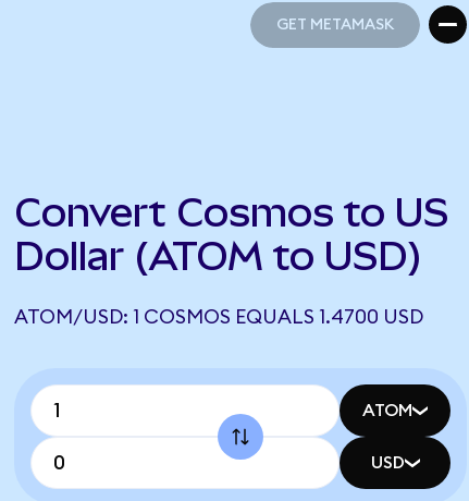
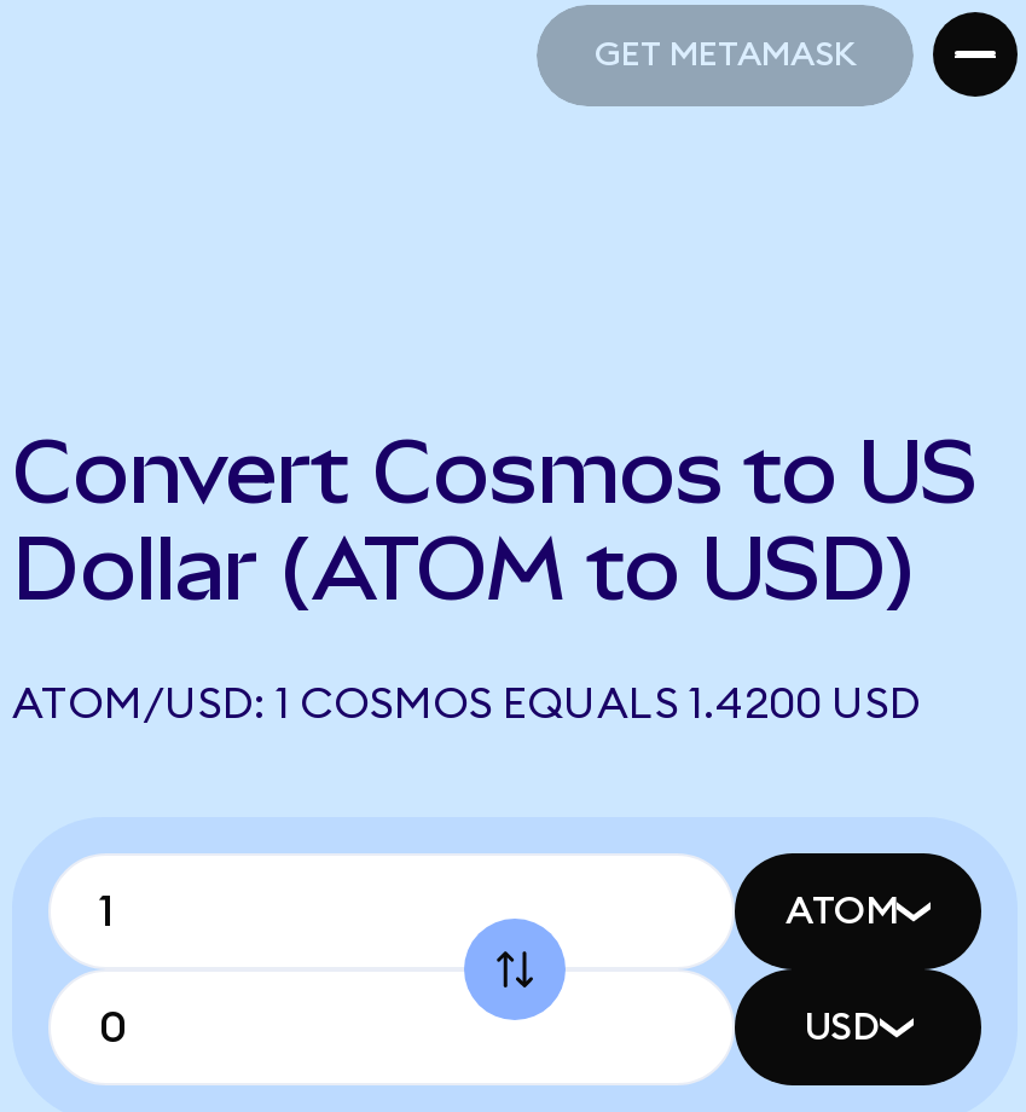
- ATOM/USD: 1 COSMOS EQUALS 1.4700 USD
+ ATOM/USD: 1 COSMOS EQUALS 1.4200 USD
